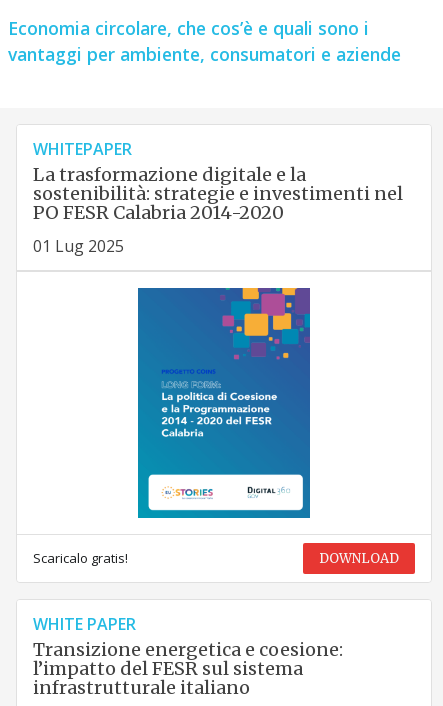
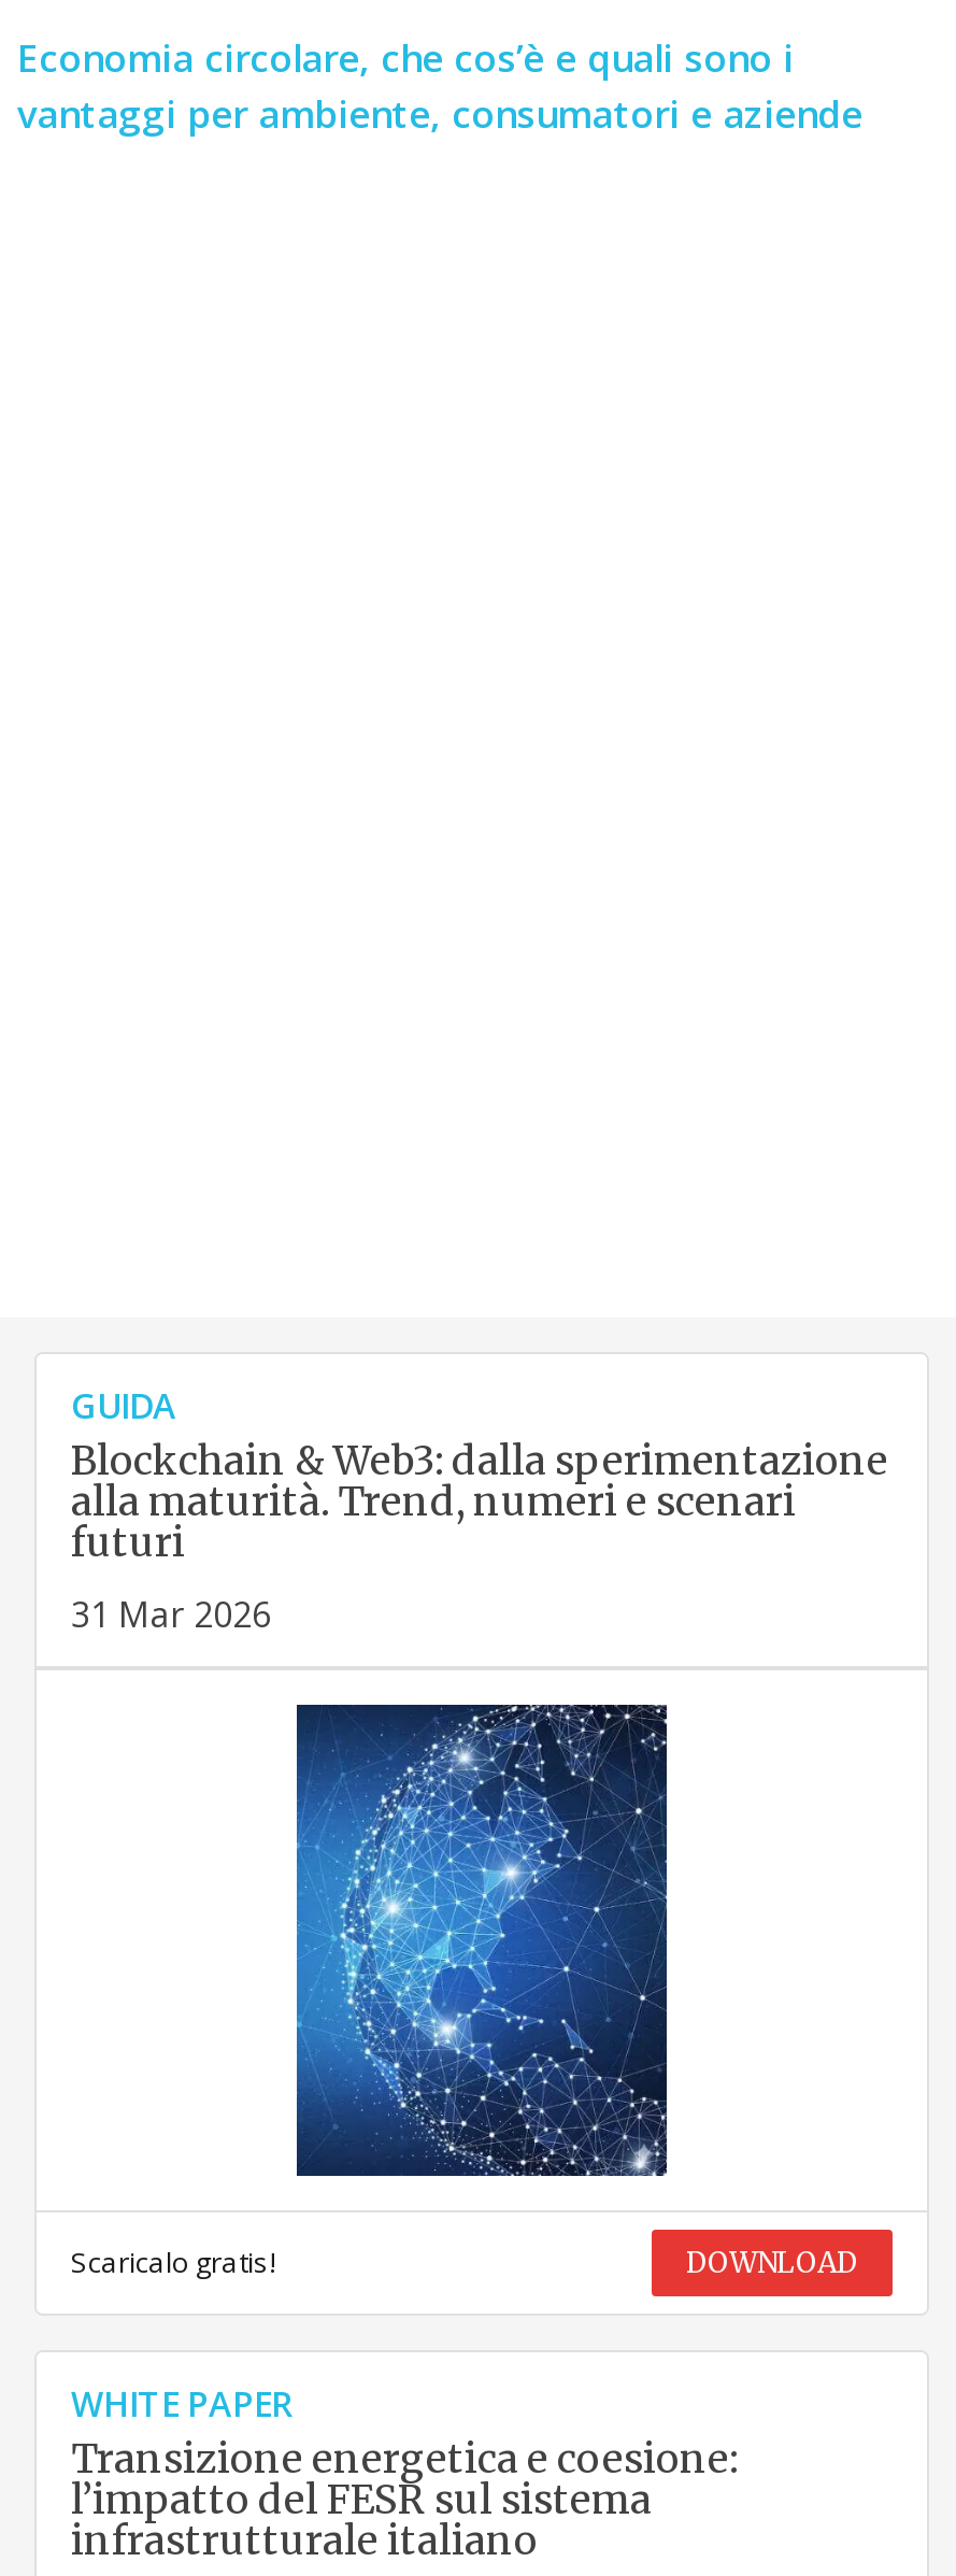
- WHITEPAPER
- La trasformazione digitale e la
- sostenibilità: strategie e investimenti nel
- PO FESR Calabria 2014-2020
+ GUIDA
+ Blockchain & Web3: dalla sperimentazione
+ alla maturità. Trend, numeri e scenari
+ futuri

- 01 Lug 2025
+ 31 Mar 2026

- [image]
+ [image]
